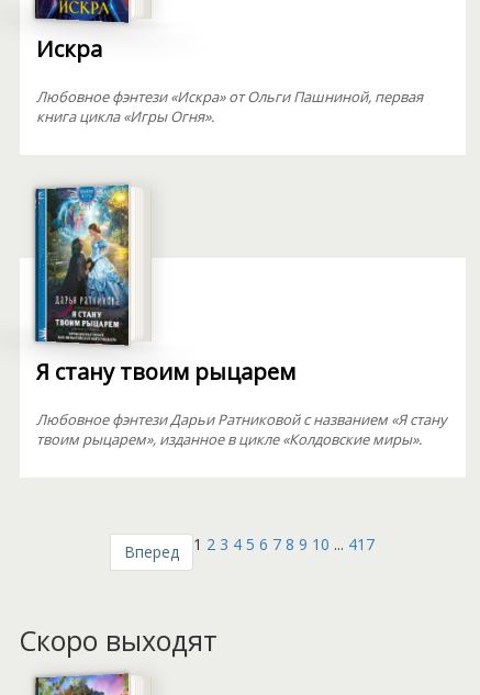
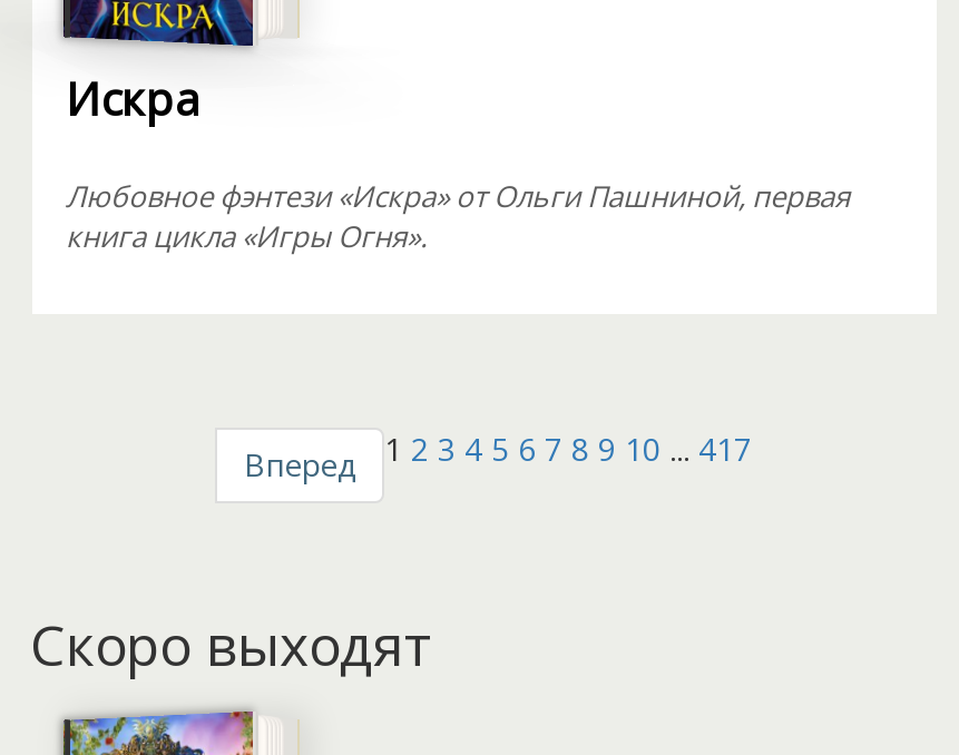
- [image]
- Я стану твоим рыцарем
- Любовное фэнтези Дарьи Ратниковой с названием «Я стану
- твоим рыцарем», изданное в цикле «Колдовские миры».
